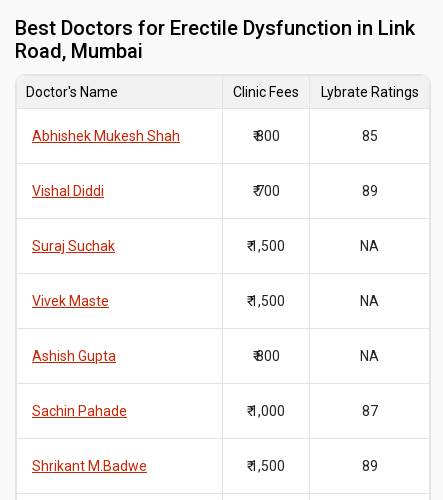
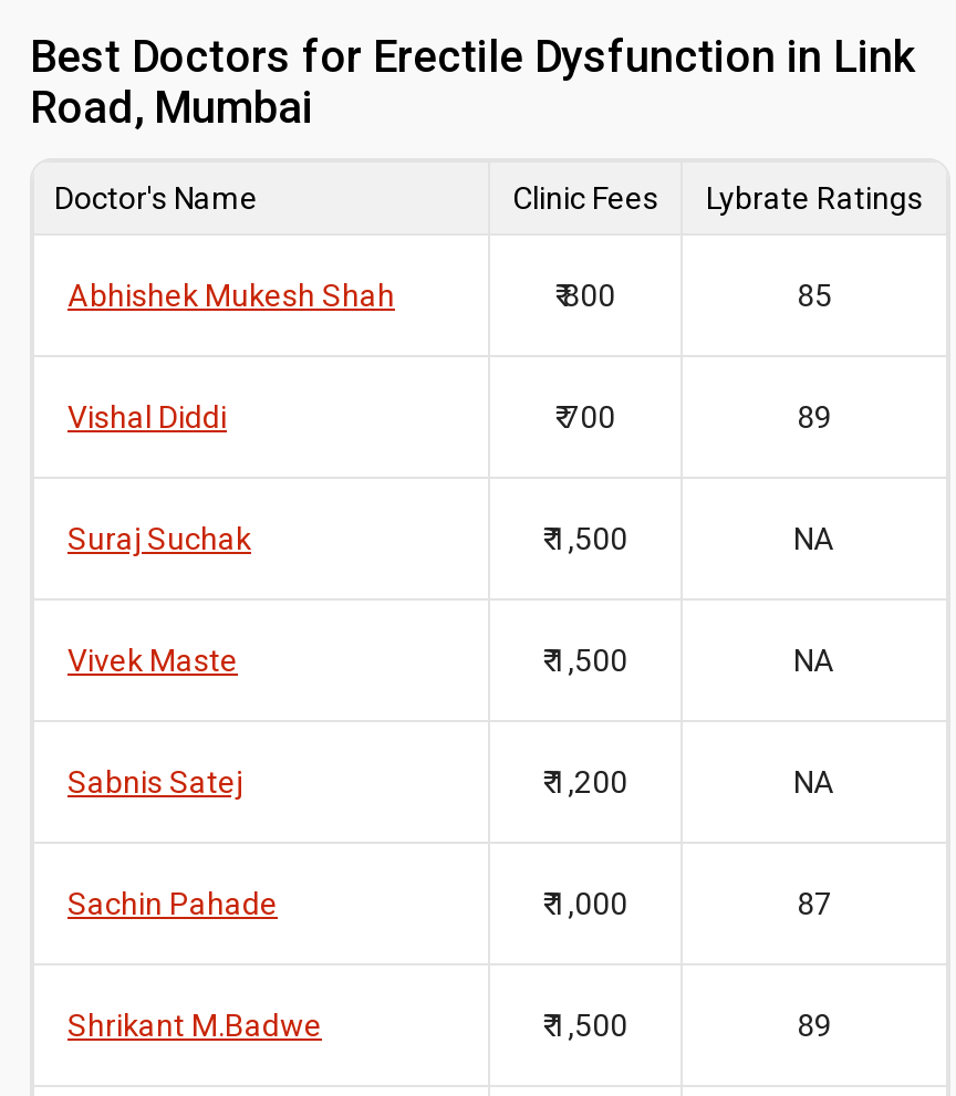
- Ashish Gupta
- ₹ 800
+ Sabnis Satej
+ ₹ 1,200
